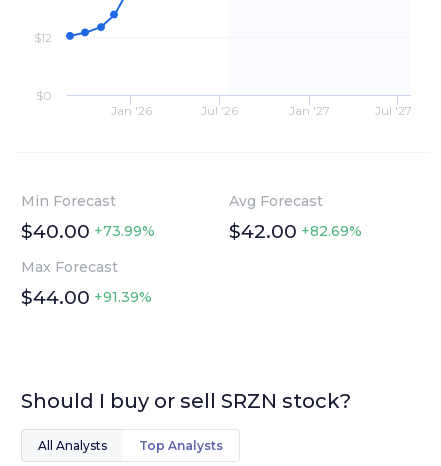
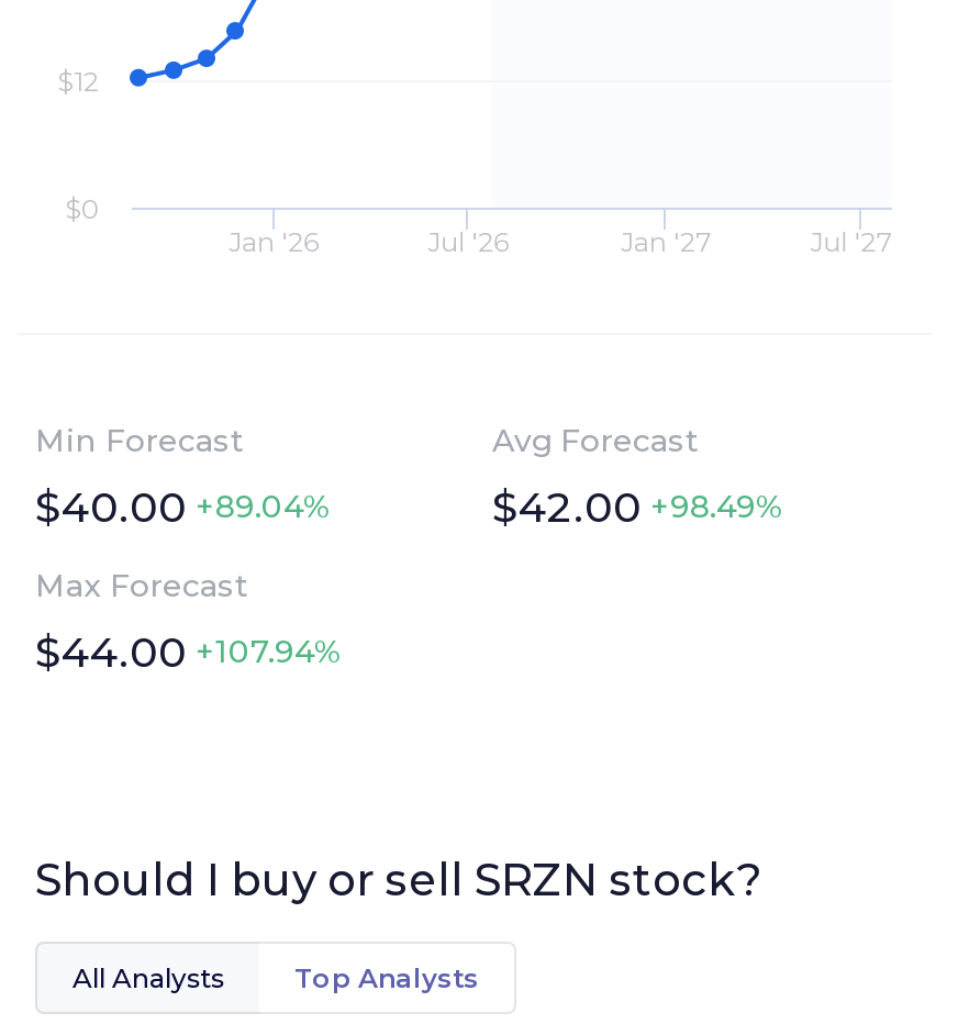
- $40.00 +73.99%
+ $40.00 +89.04%

- $42.00 +82.69%
+ $42.00 +98.49%

- $44.00 +91.39%
+ $44.00 +107.94%
